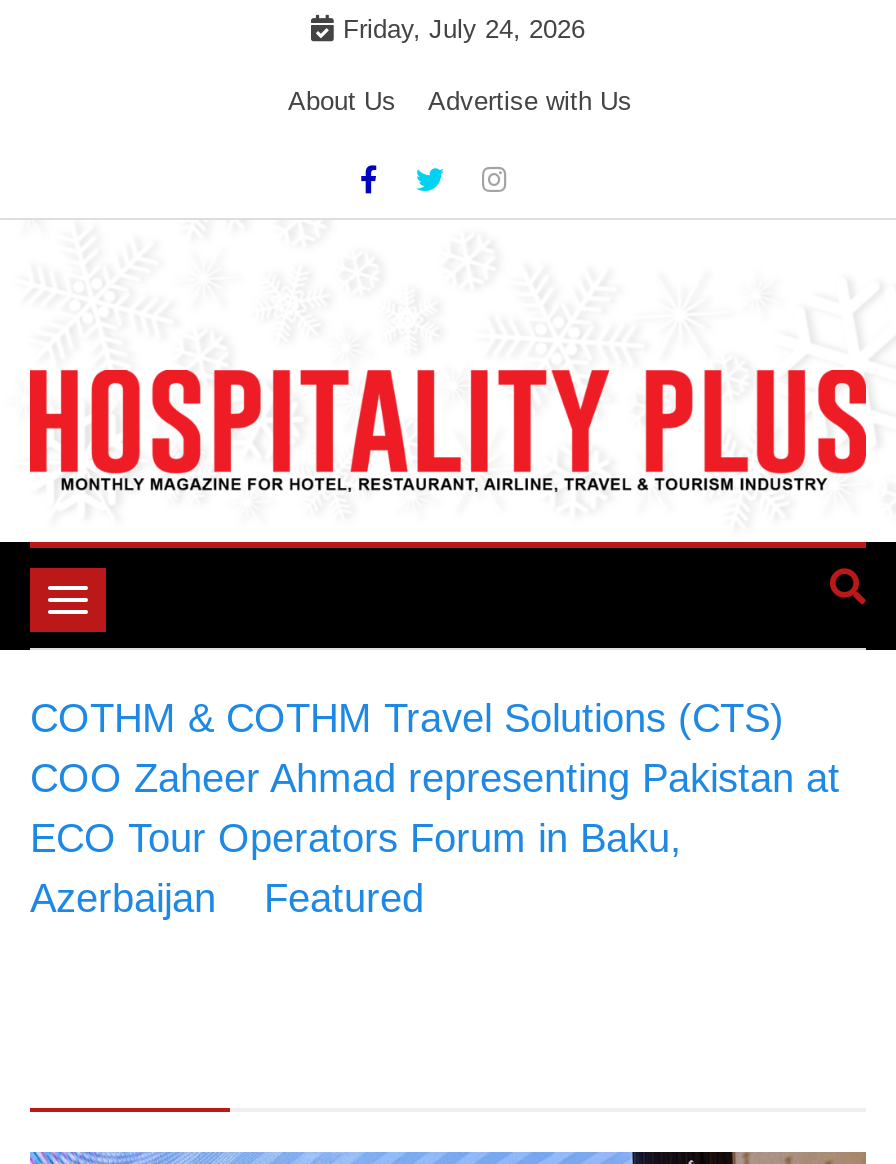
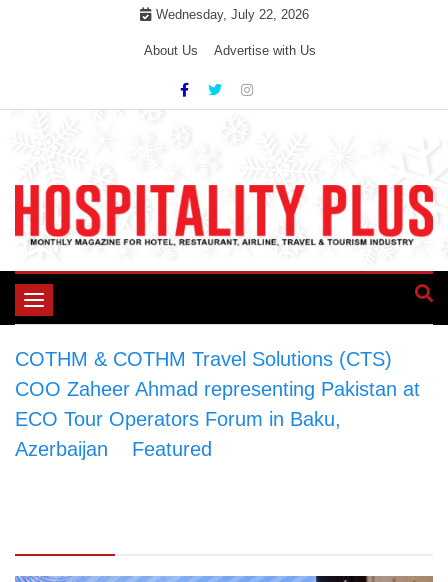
- Friday, July 24, 2026
+ Wednesday, July 22, 2026
